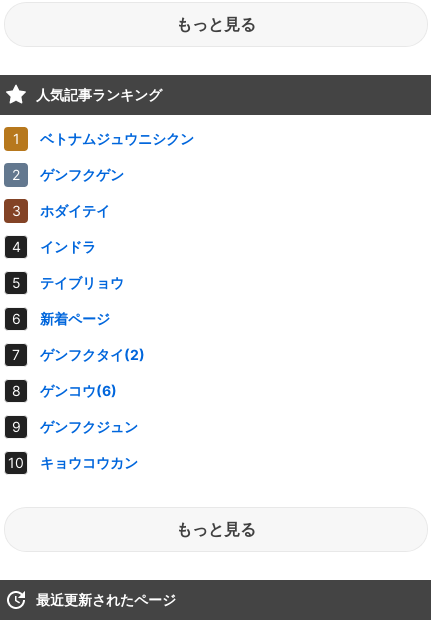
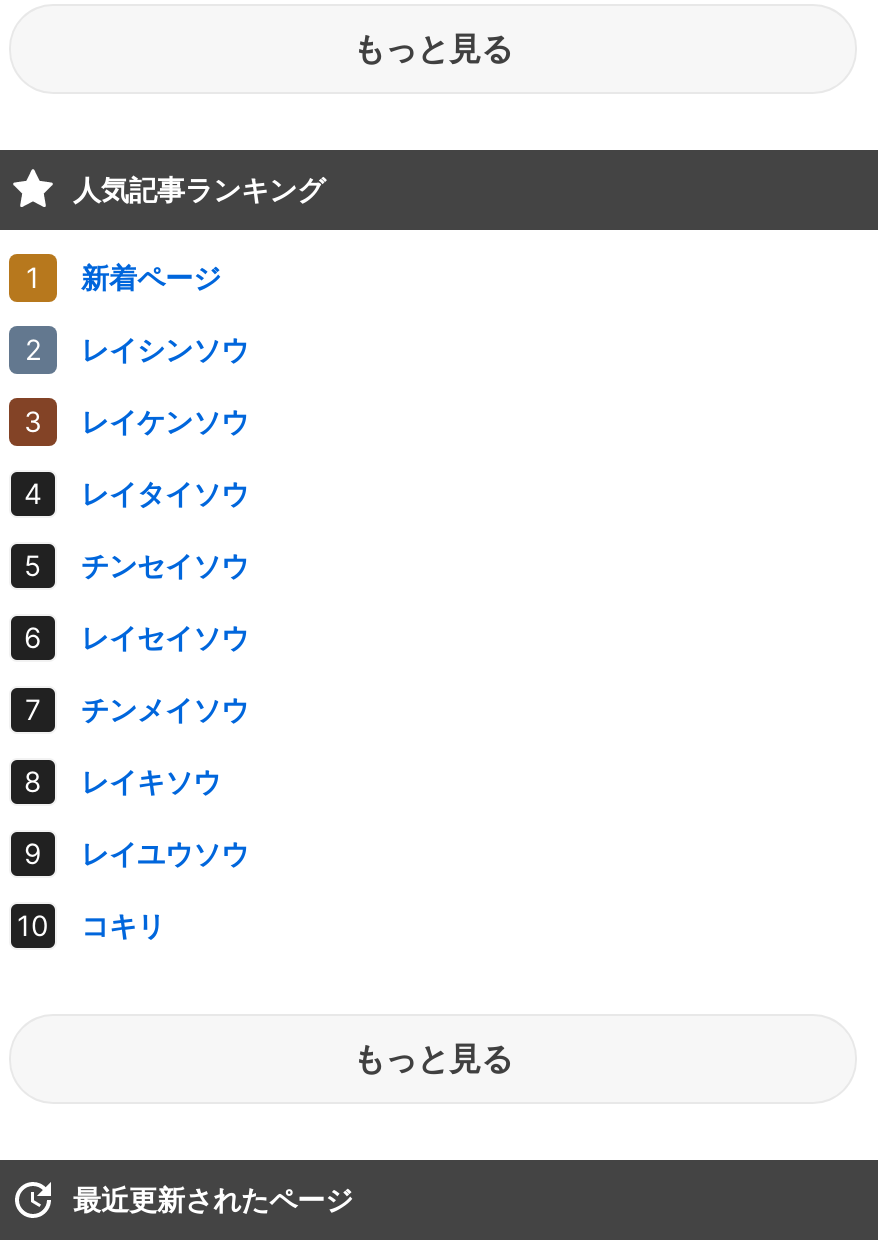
- ベトナムジュウニシクン
- ゲンフクゲン
- ホダイテイ
- インドラ
- テイブリョウ

moved up: 新着ページ

- ゲンフクタイ(2)
- ゲンコウ(6)
- ゲンフクジュン
- キョウコウカン
+ レイシンソウ
+ レイケンソウ
+ レイタイソウ
+ チンセイソウ
+ レイセイソウ
+ チンメイソウ
+ レイキソウ
+ レイユウソウ
+ コキリ
